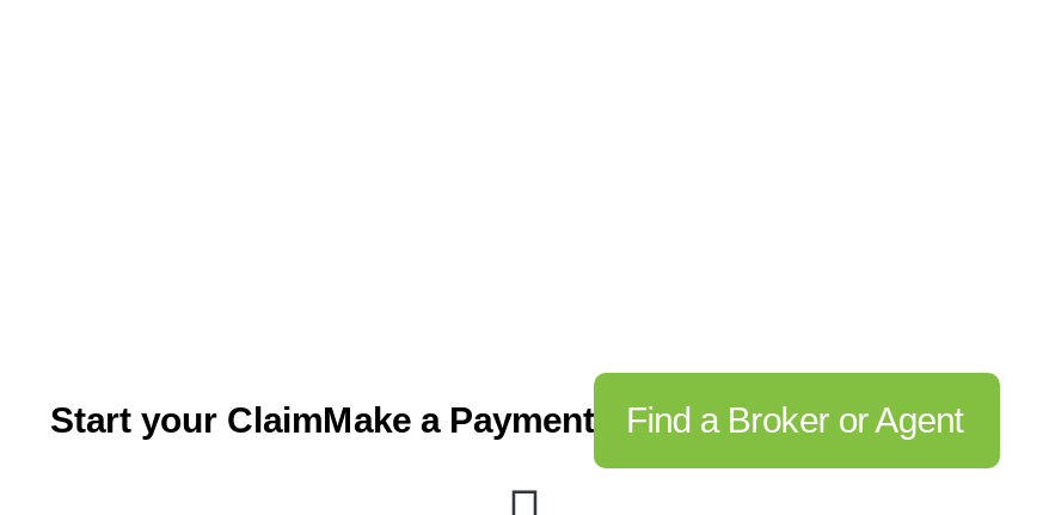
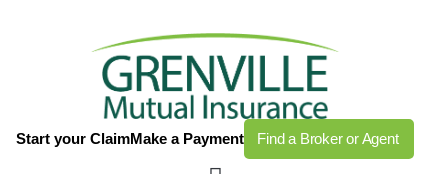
+ [image]
